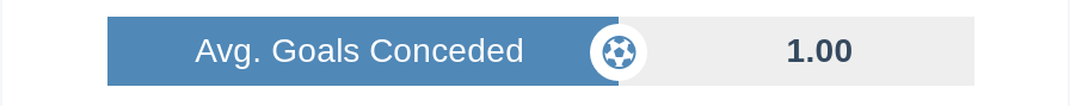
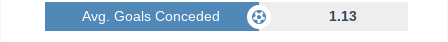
- 1.00
+ 1.13
